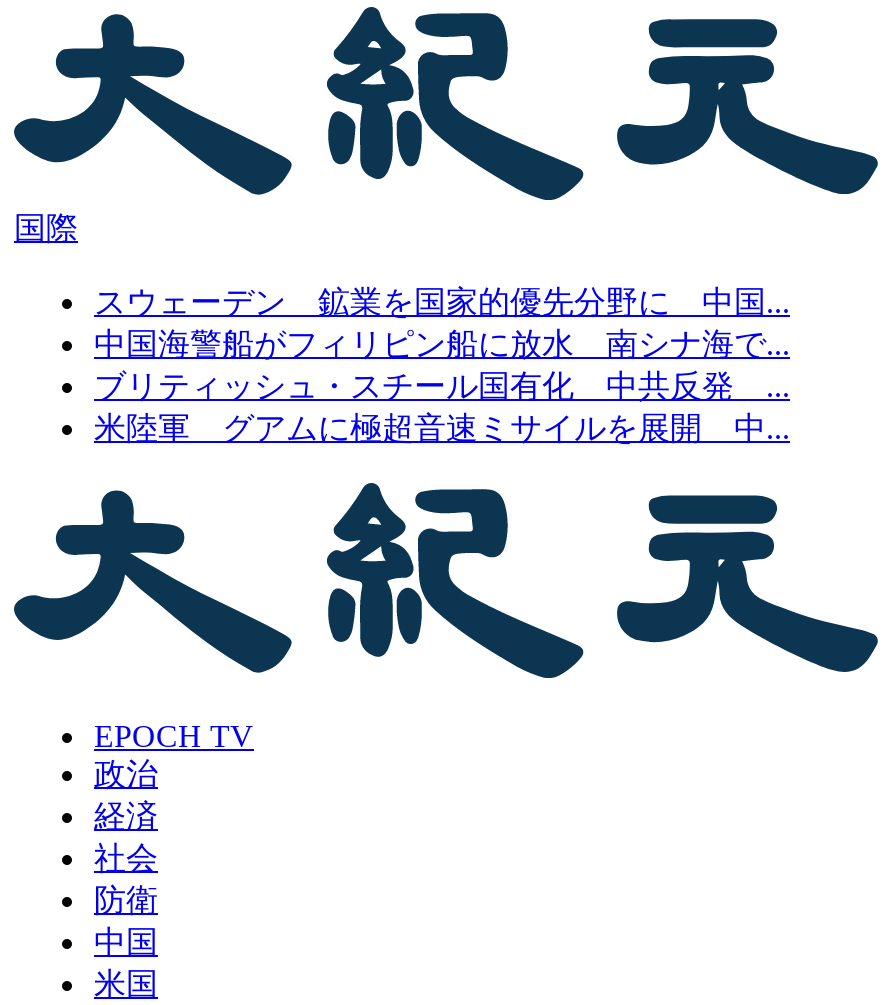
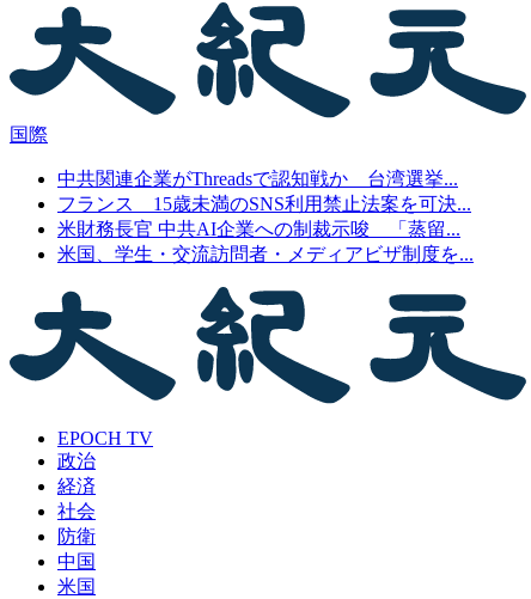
- スウェーデン 鉱業を国家的優先分野に 中国...
- 中国海警船がフィリピン船に放水 南シナ海で...
- ブリティッシュ・スチール国有化 中共反発 ...
- 米陸軍 グアムに極超音速ミサイルを展開 中...
+ 中共関連企業がThreadsで認知戦か 台湾選挙...
+ フランス 15歳未満のSNS利用禁止法案を可決...
+ 米財務長官 中共AI企業への制裁示唆 「蒸留...
+ 米国、学生・交流訪問者・メディアビザ制度を...
